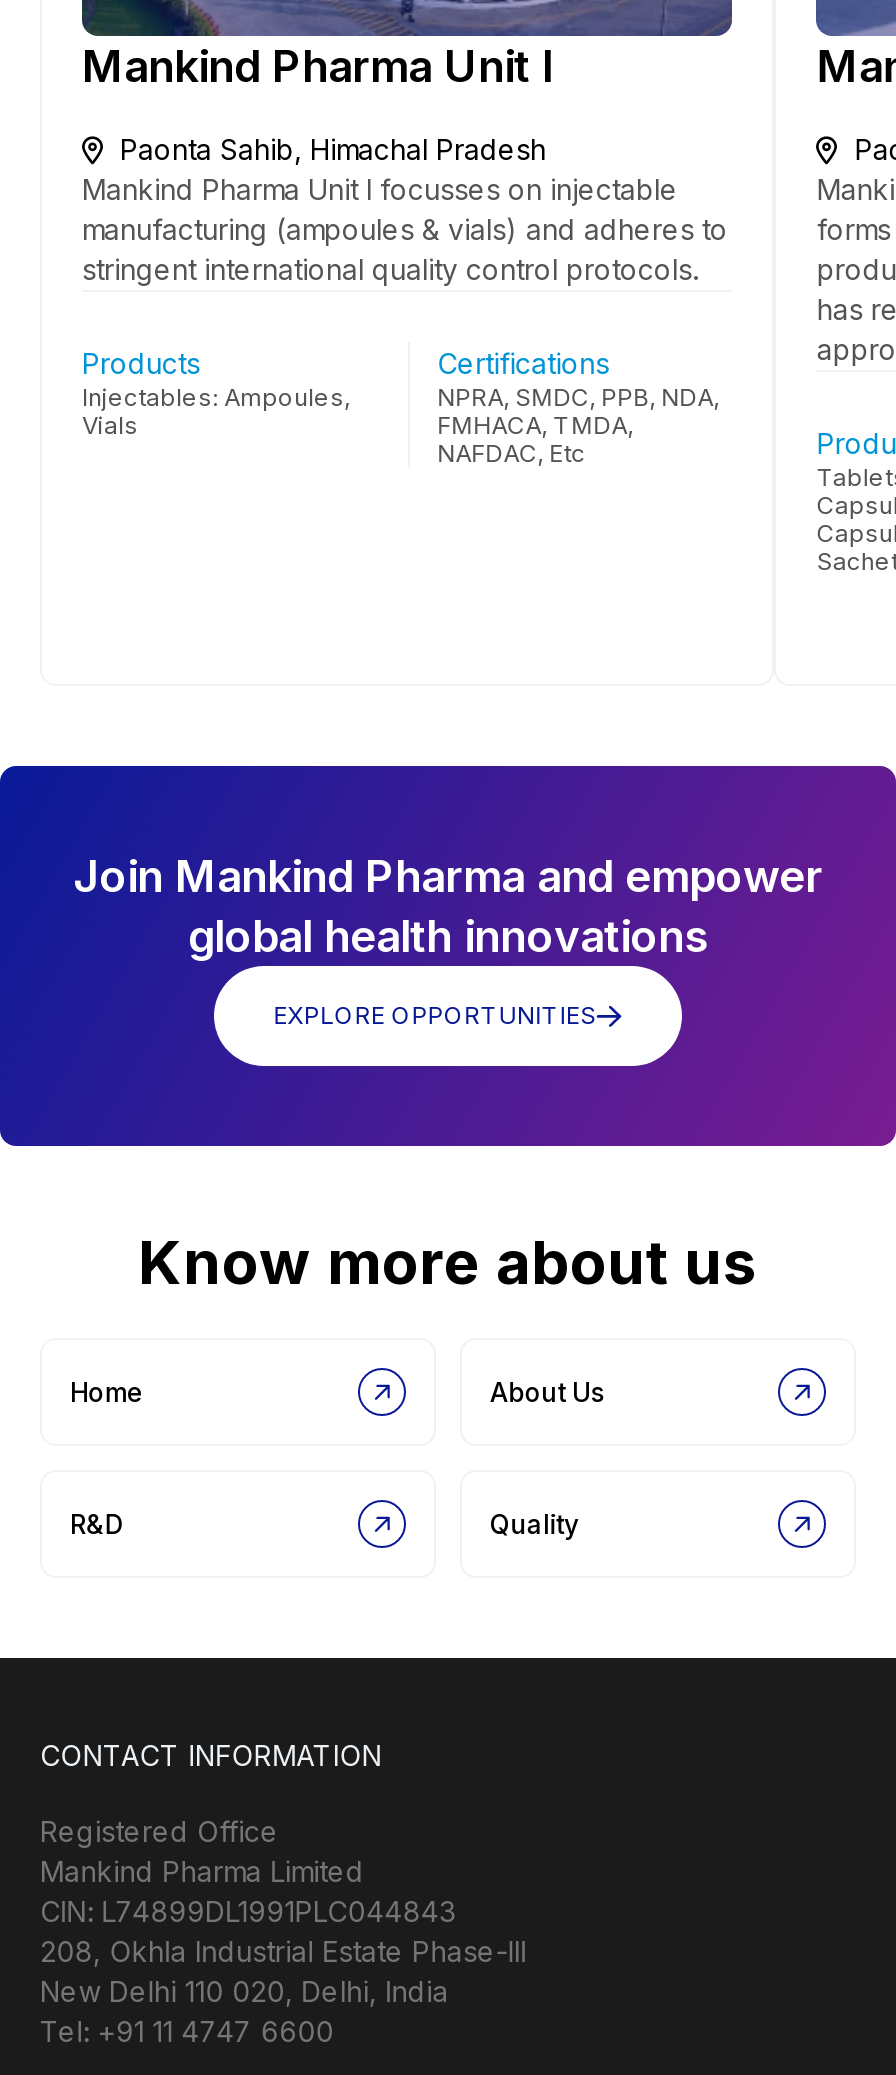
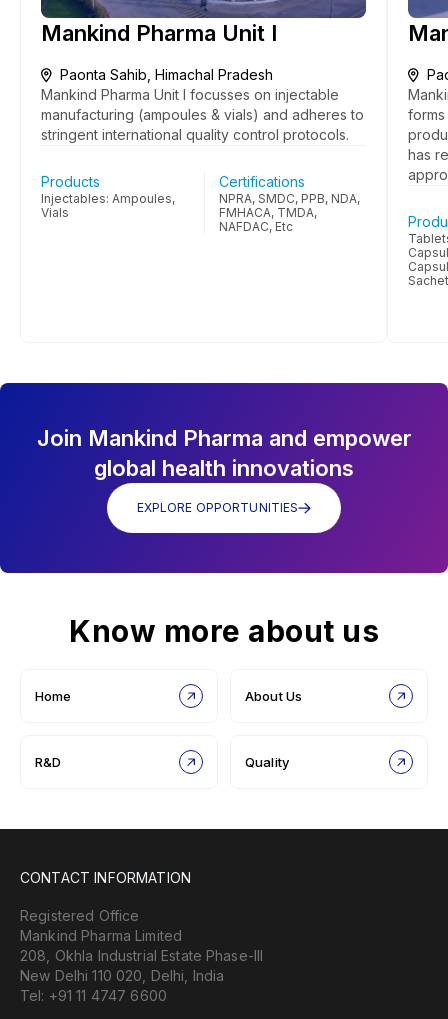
- CIN: L74899DL1991PLC044843
